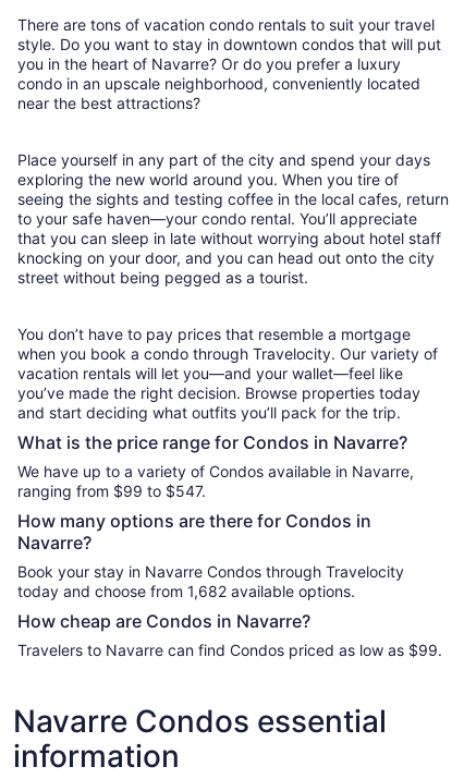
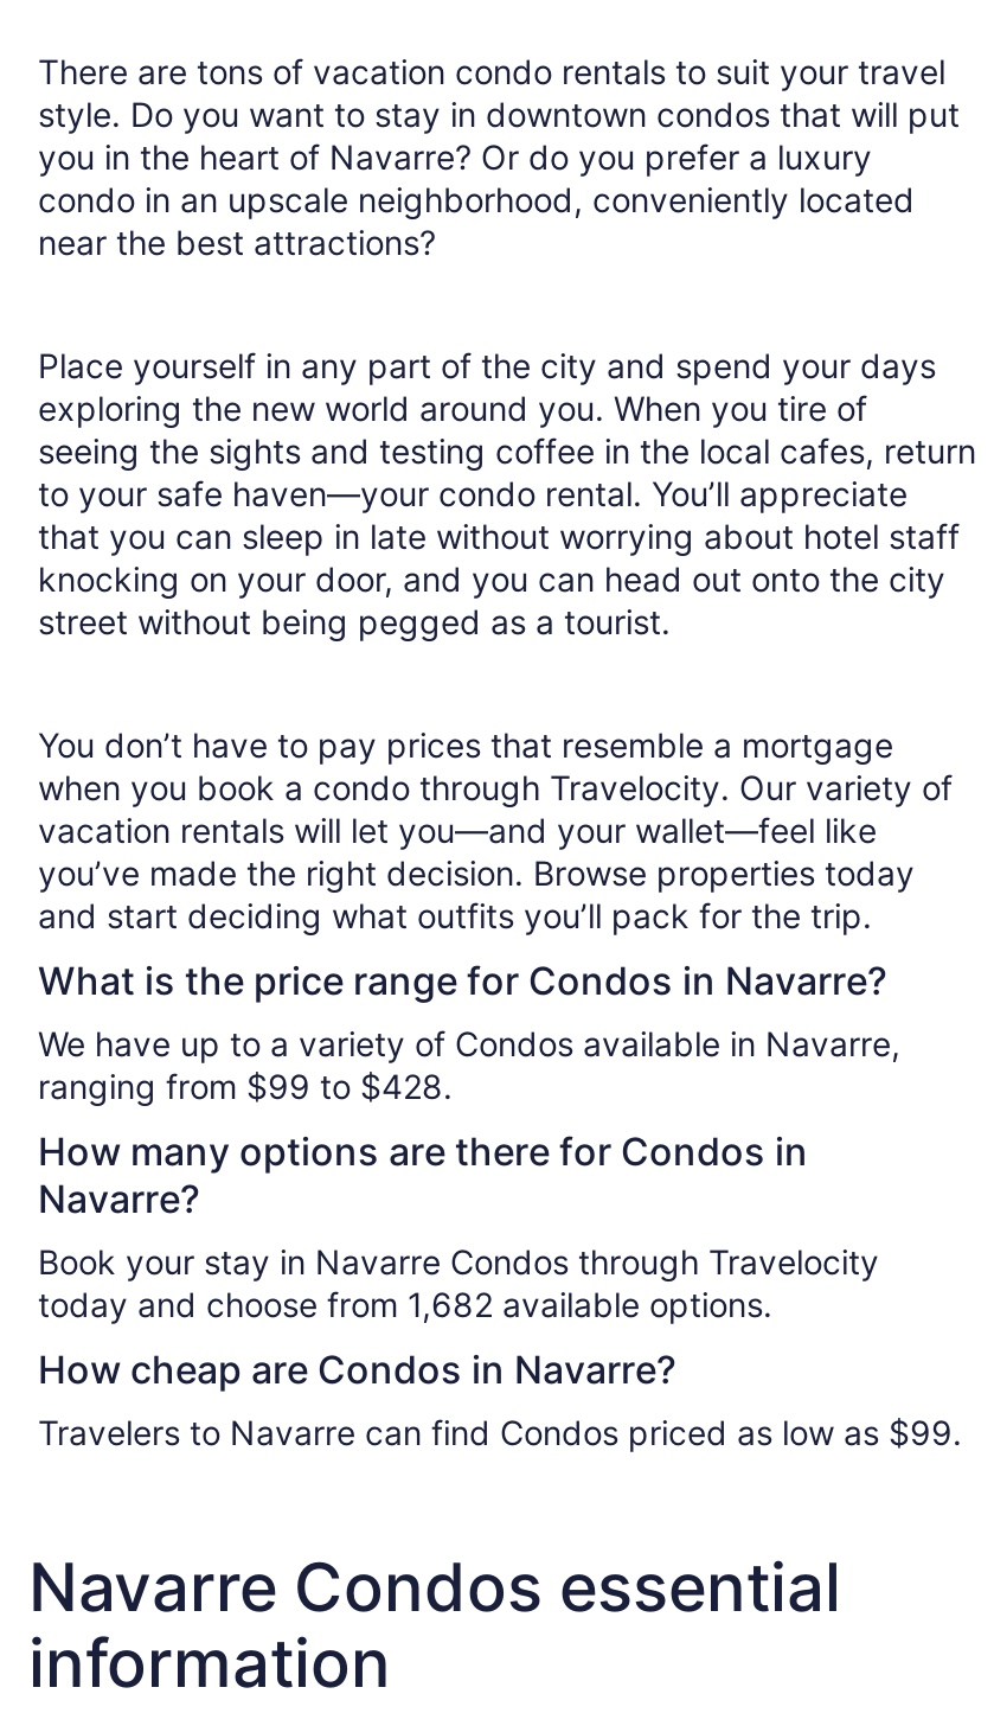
- ranging from $99 to $547.
+ ranging from $99 to $428.
